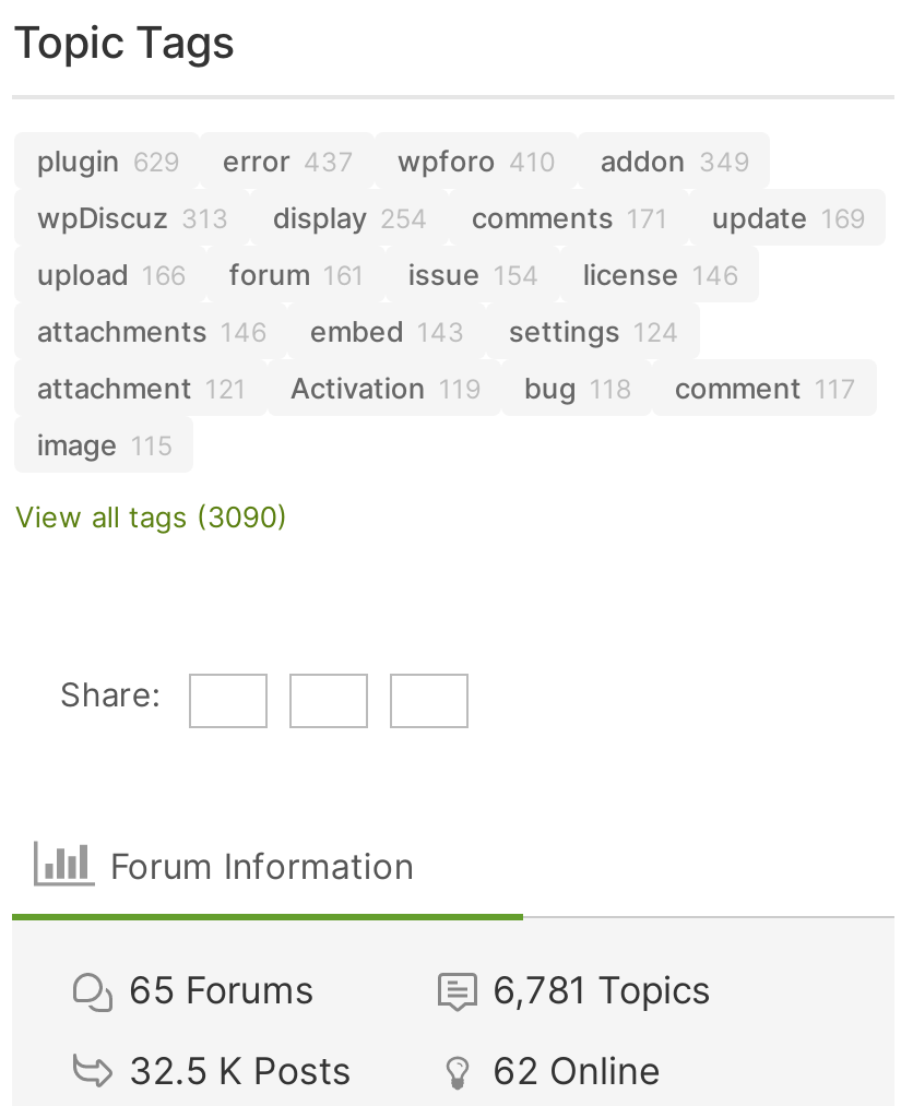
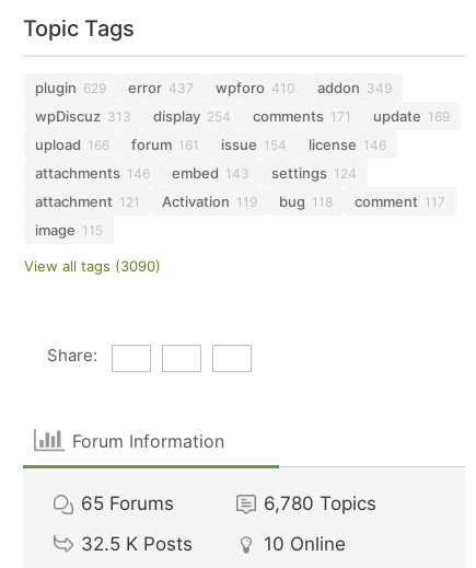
- 6,781 Topics
+ 6,780 Topics

- 62 Online
+ 10 Online
